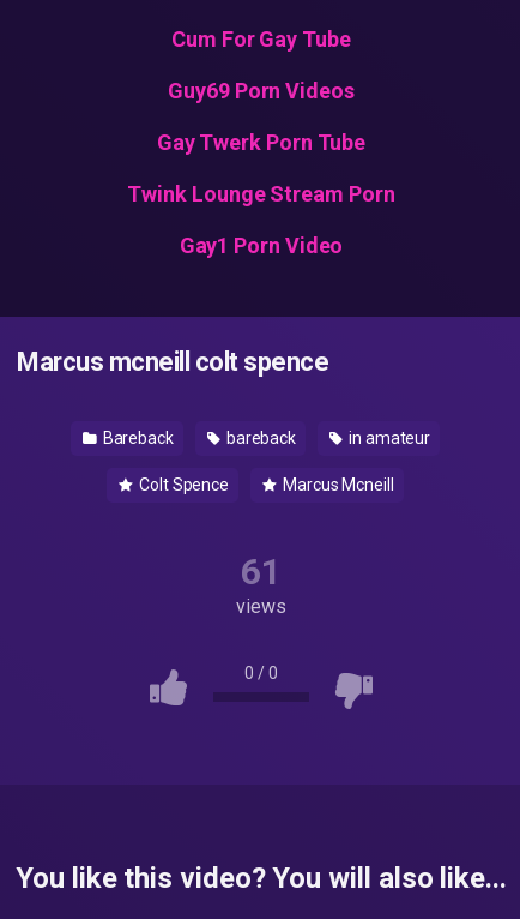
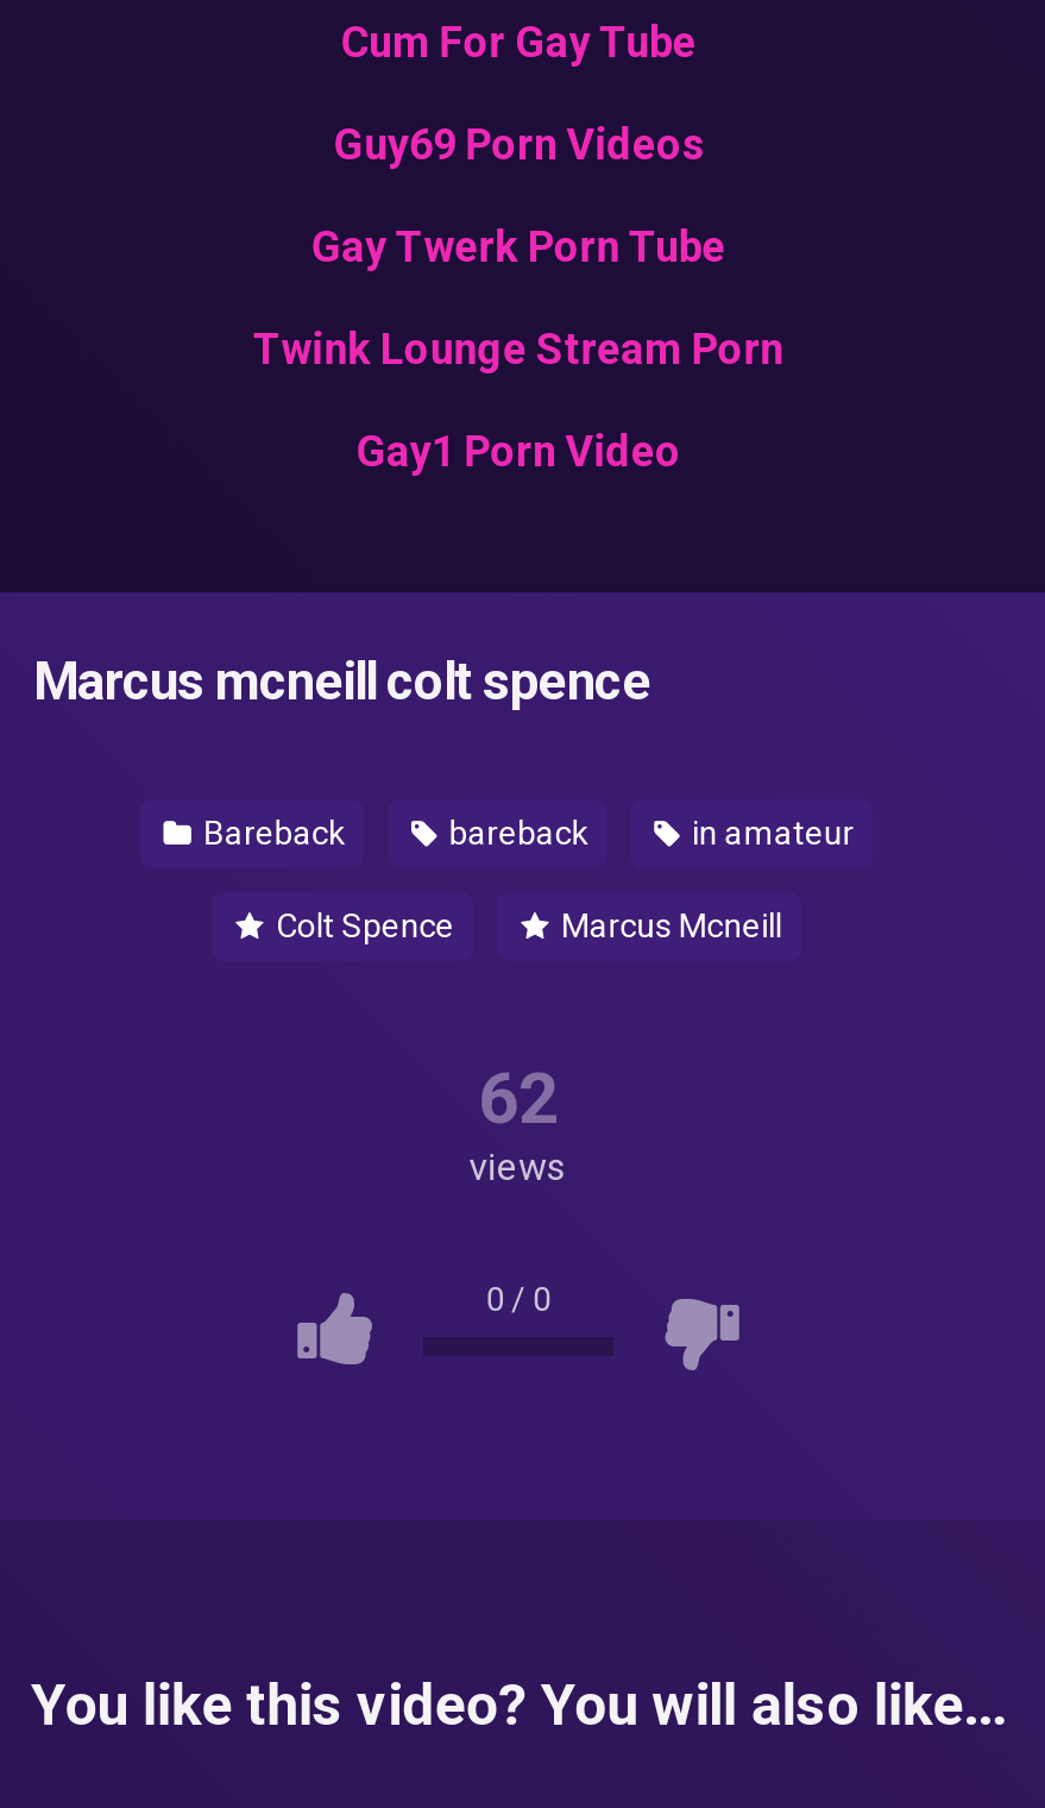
- 61
+ 62
